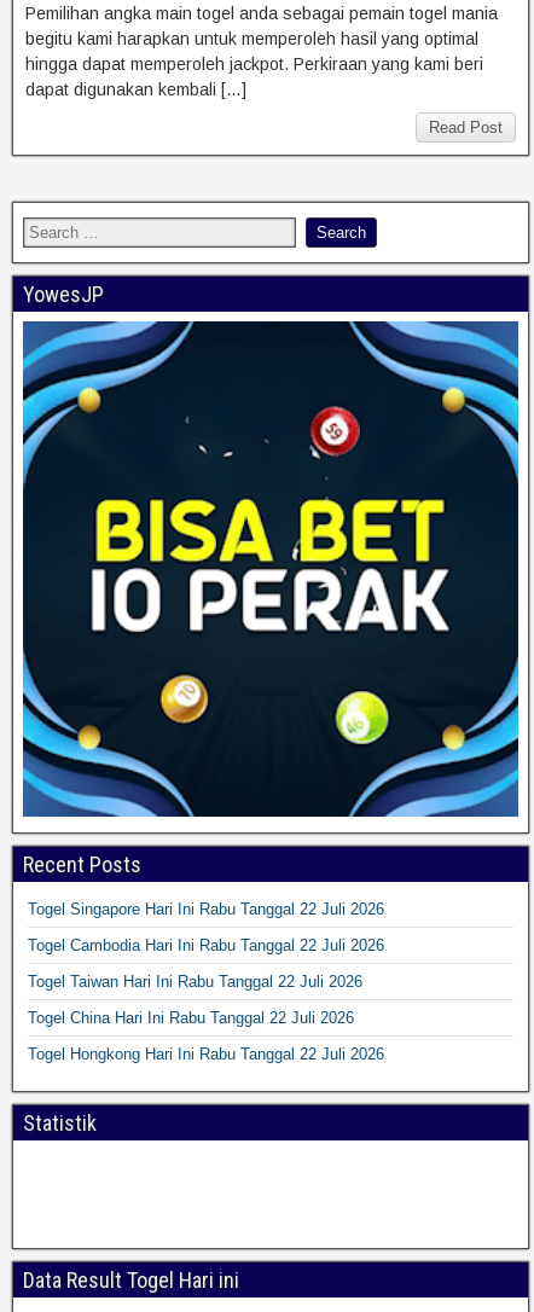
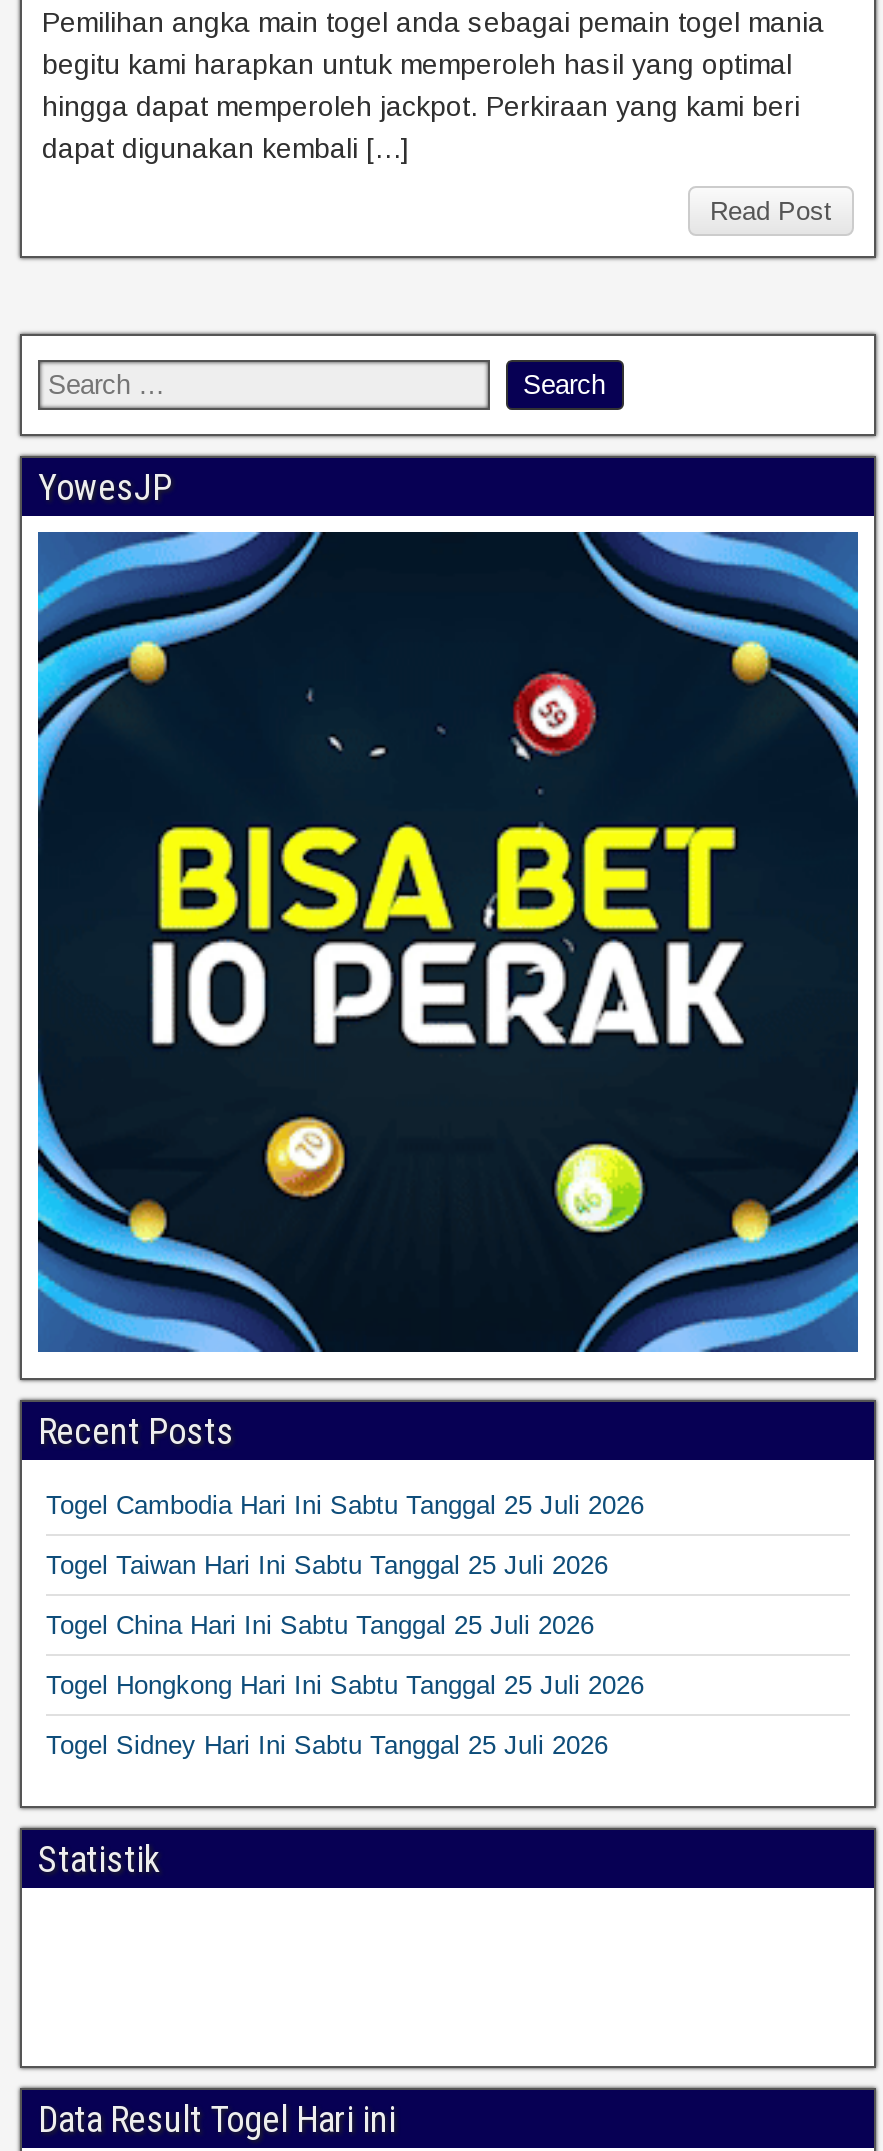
- Togel Singapore Hari Ini Rabu Tanggal 22 Juli 2026
+ Togel Cambodia Hari Ini Sabtu Tanggal 25 Juli 2026

- Togel Cambodia Hari Ini Rabu Tanggal 22 Juli 2026
+ Togel Taiwan Hari Ini Sabtu Tanggal 25 Juli 2026

- Togel Taiwan Hari Ini Rabu Tanggal 22 Juli 2026
+ Togel China Hari Ini Sabtu Tanggal 25 Juli 2026

- Togel China Hari Ini Rabu Tanggal 22 Juli 2026
+ Togel Hongkong Hari Ini Sabtu Tanggal 25 Juli 2026

- Togel Hongkong Hari Ini Rabu Tanggal 22 Juli 2026
+ Togel Sidney Hari Ini Sabtu Tanggal 25 Juli 2026
